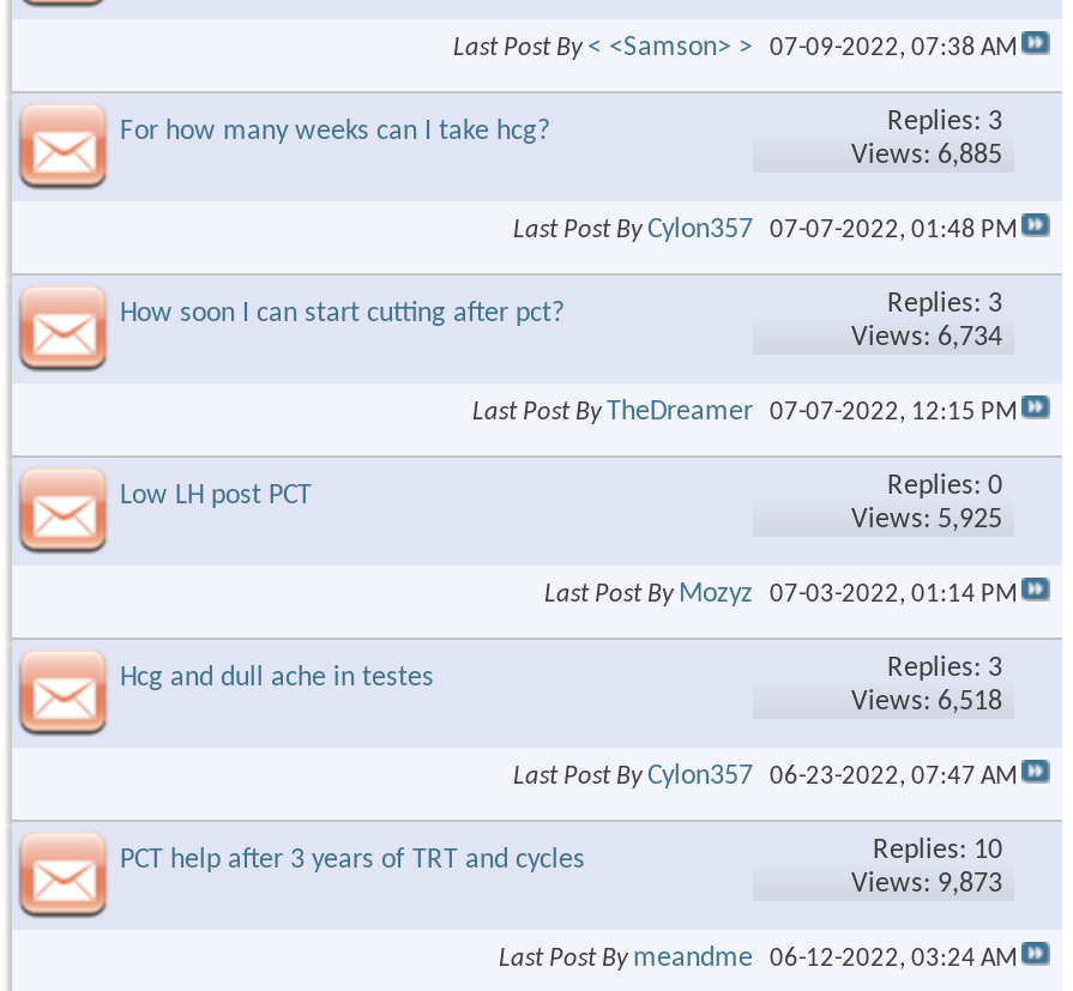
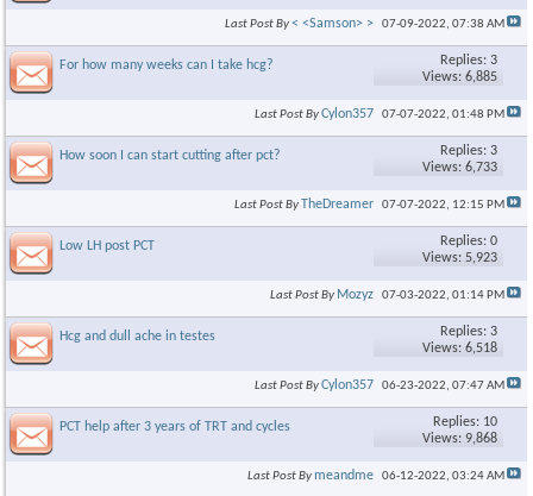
- Views: 6,734
+ Views: 6,733

- Views: 5,925
+ Views: 5,923

- Views: 9,873
+ Views: 9,868
